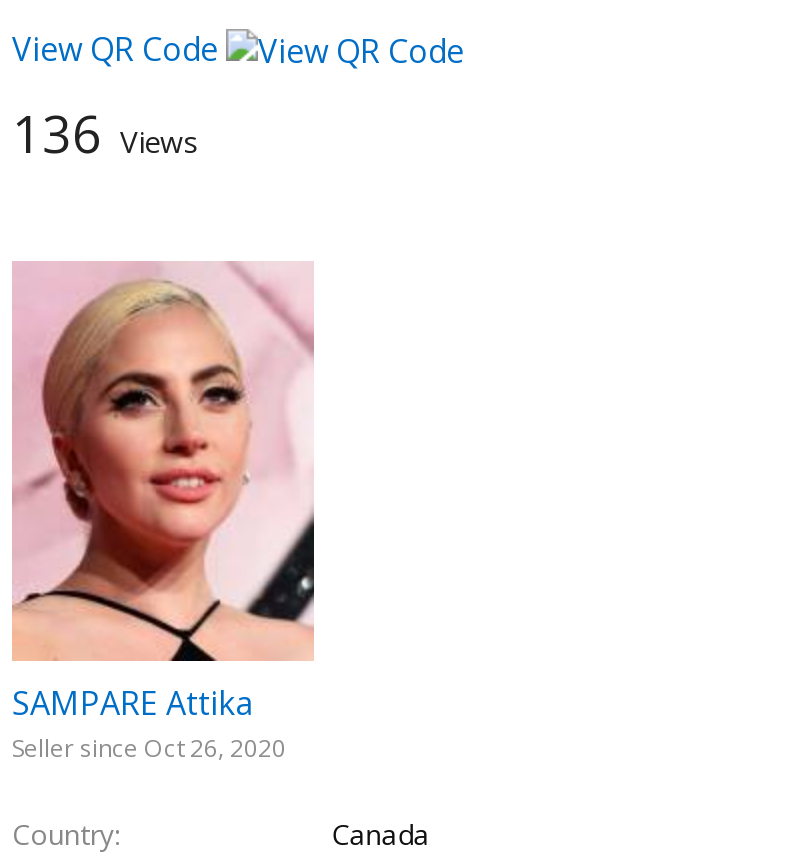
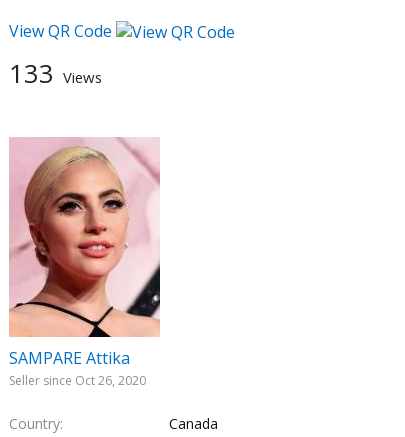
- 136 Views
+ 133 Views
